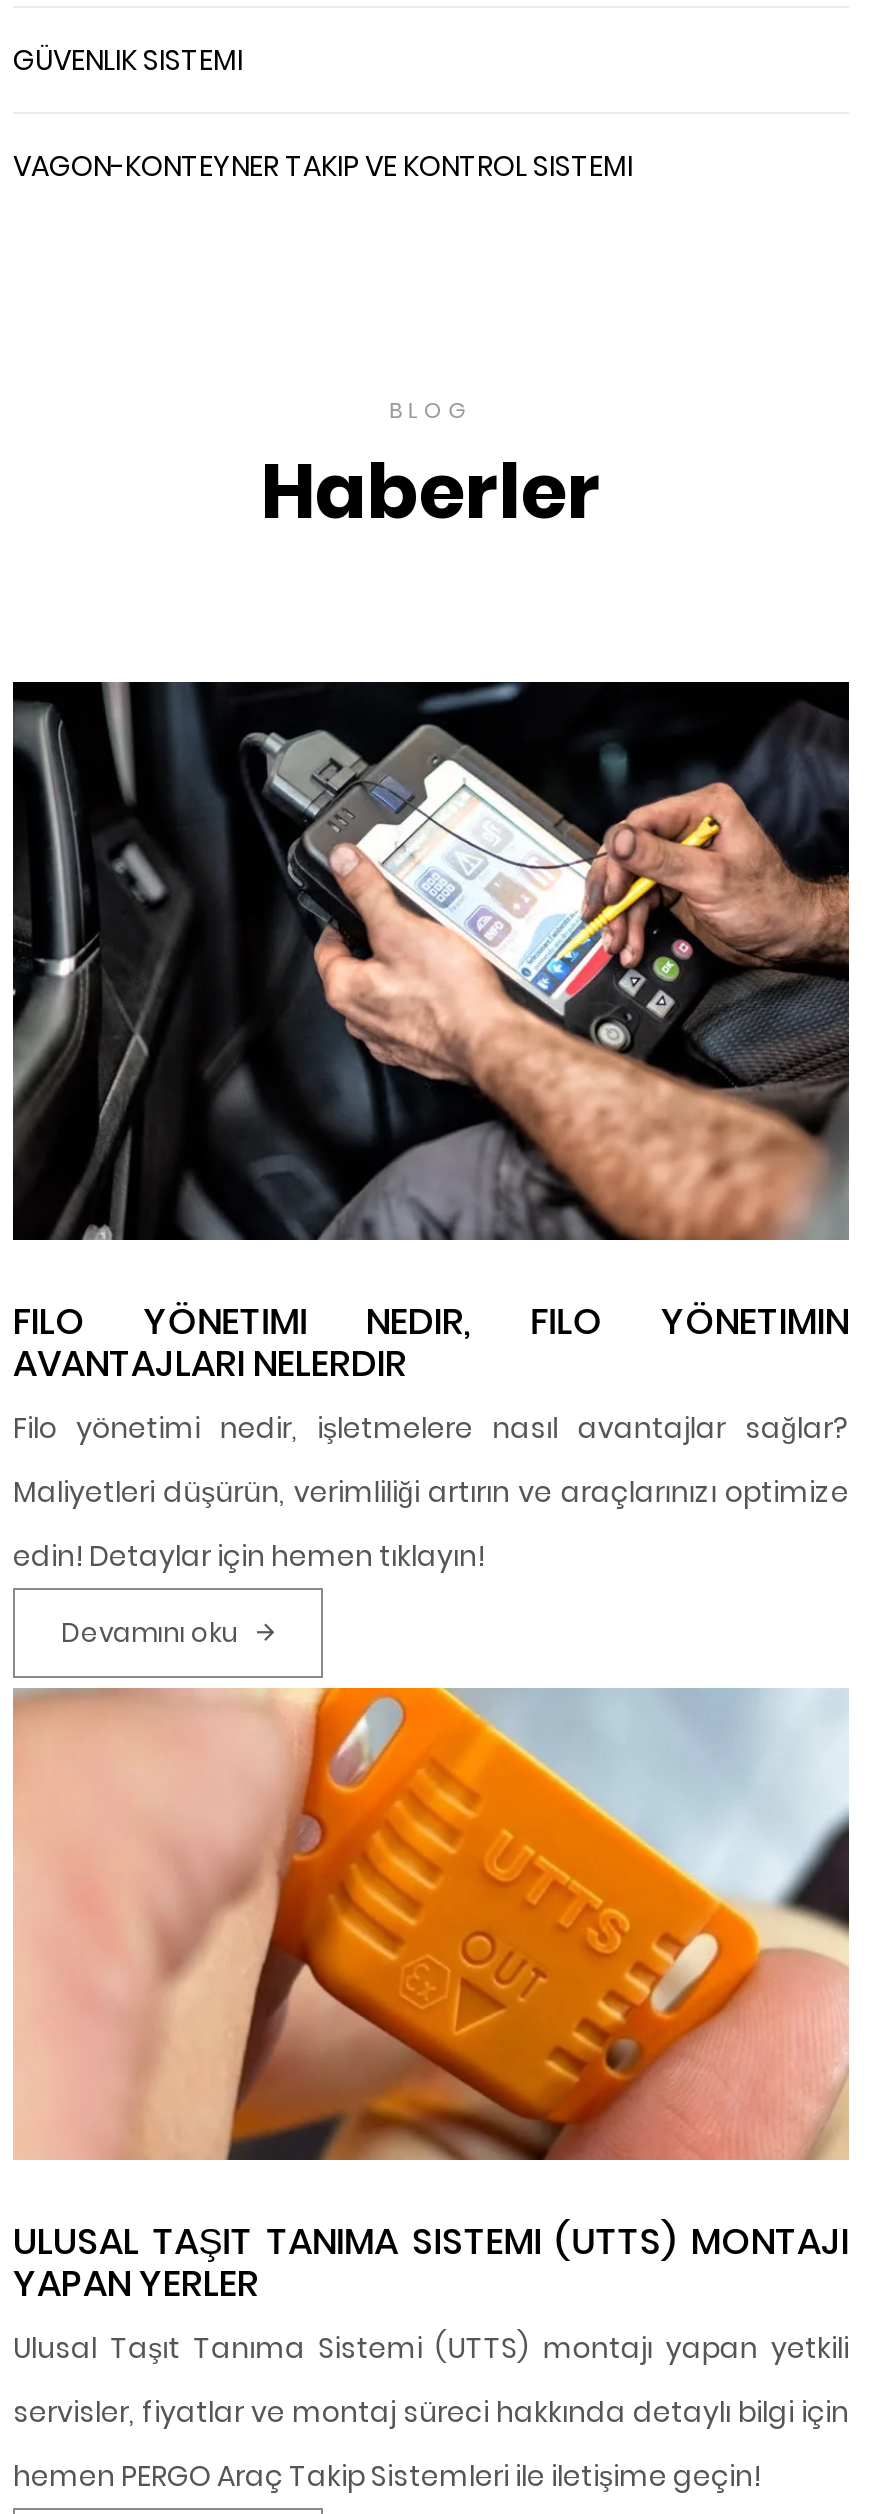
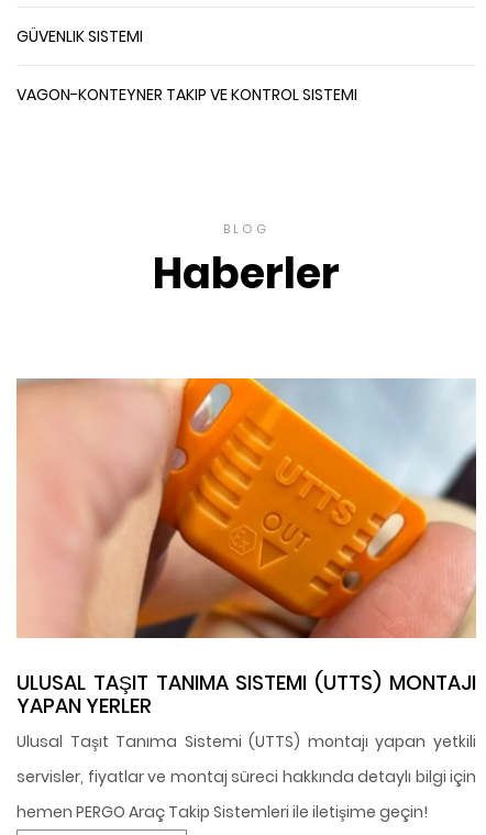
- [image]
- FILO YÖNETIMI NEDIR, FILO YÖNETIMIN
- AVANTAJLARI NELERDIR
- Filo yönetimi nedir, işletmelere nasıl avantajlar sağlar?
- Maliyetleri düşürün, verimliliği artırın ve araçlarınızı optimize
- edin! Detaylar için hemen tıklayın!
- Devamını oku
